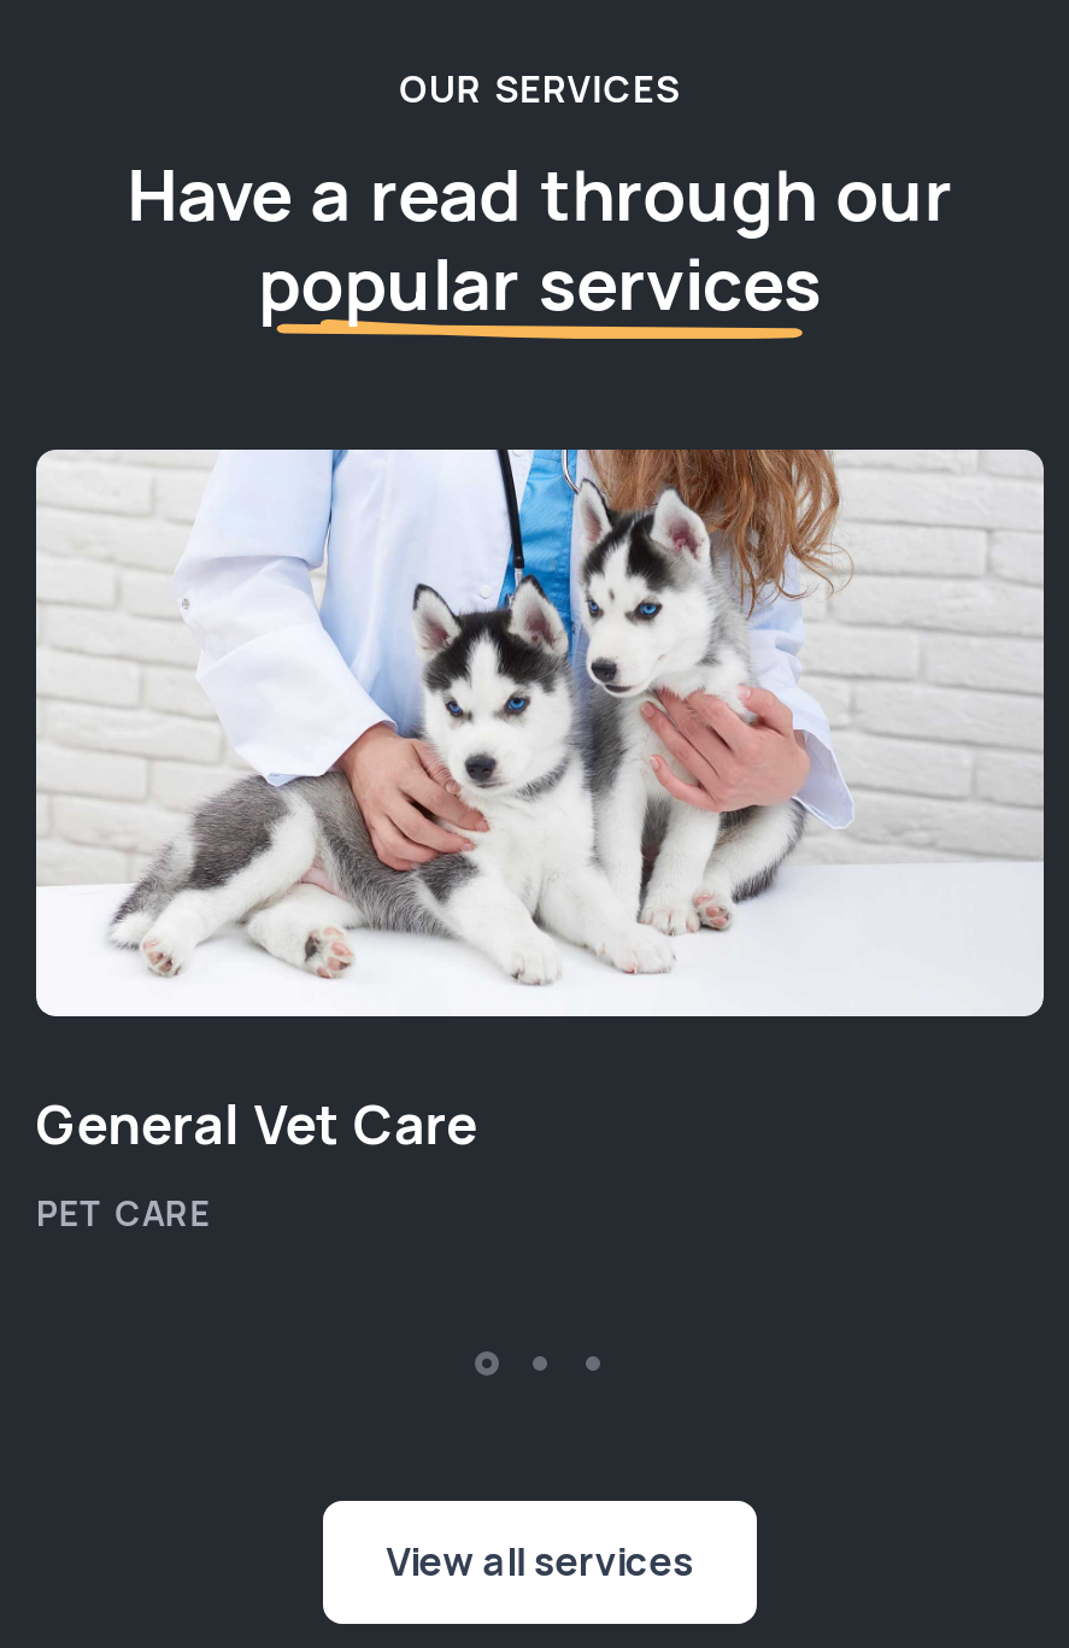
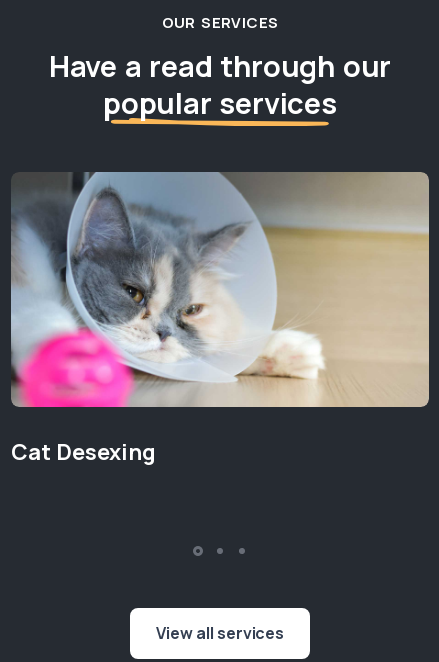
- [image]
- General Vet Care
- PET CARE
+ [image]
+ Cat Desexing
